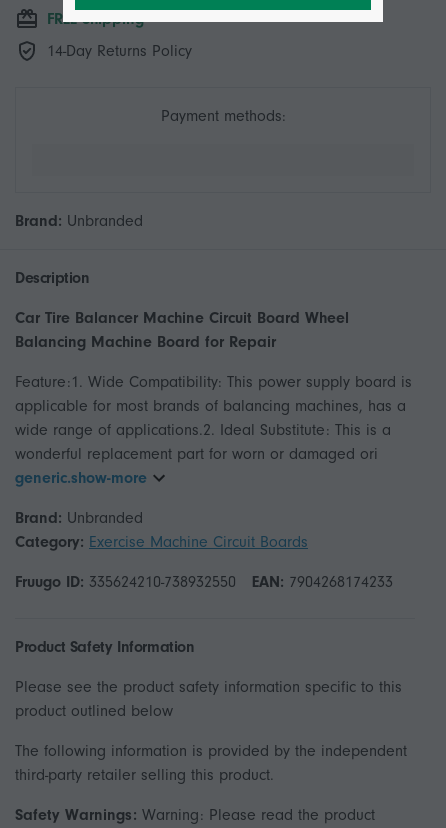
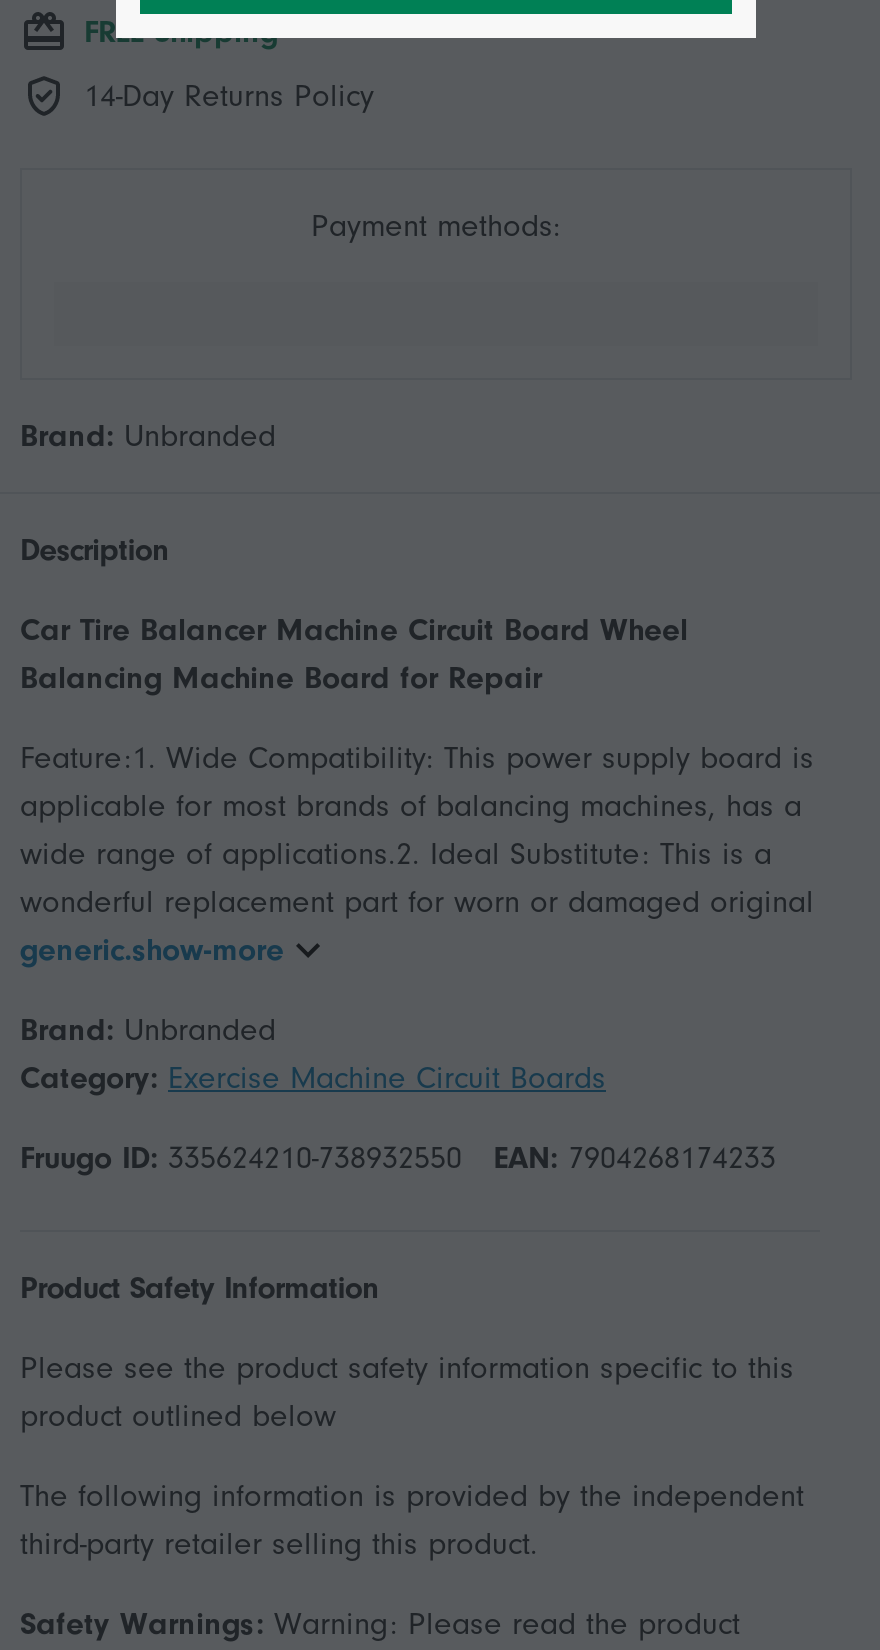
- wonderful replacement part for worn or damaged ori
+ wonderful replacement part for worn or damaged original
